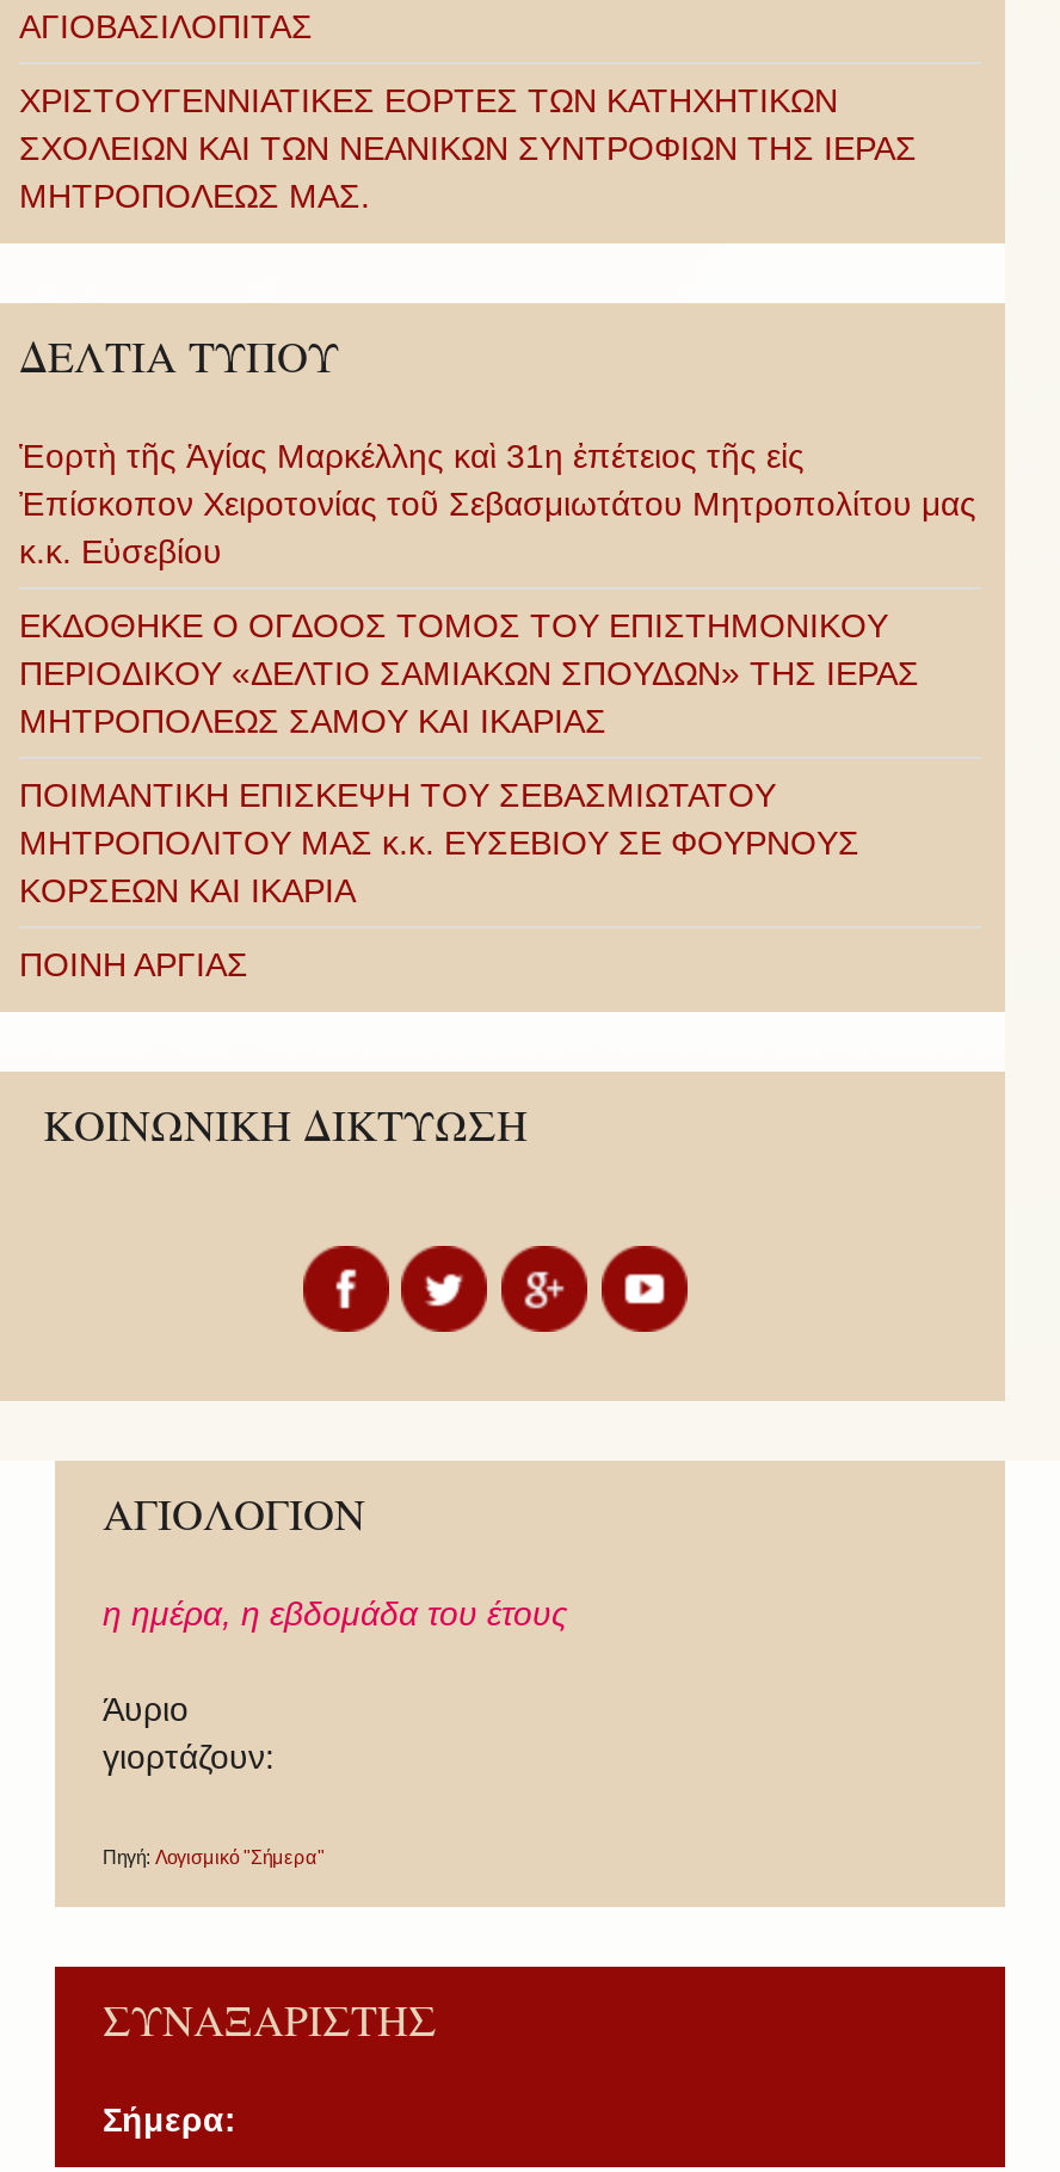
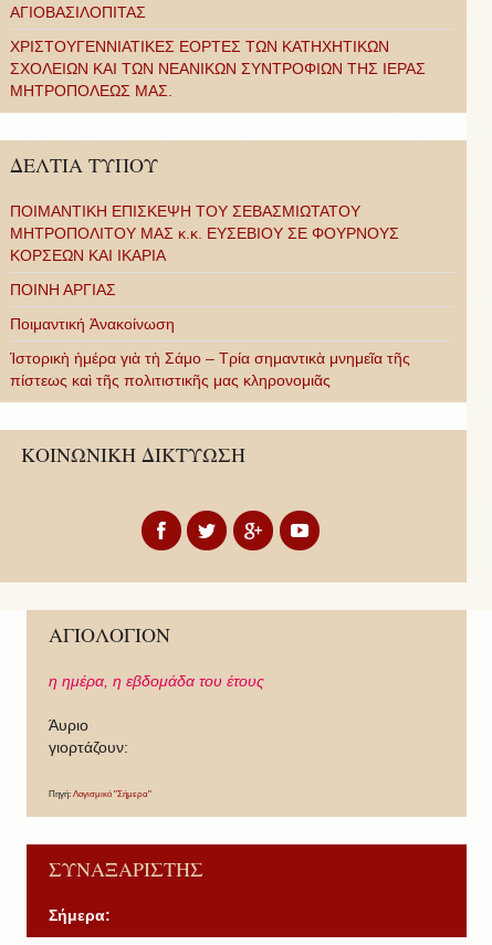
- Ἑορτὴ τῆς Ἁγίας Μαρκέλλης καὶ 31η ἐπέτειος τῆς εἰς
- Ἐπίσκοπον Χειροτονίας τοῦ Σεβασμιωτάτου Μητροπολίτου μας
- κ.κ. Εὐσεβίου
- ΕΚΔΟΘΗΚΕ Ο ΟΓΔΟΟΣ ΤΟΜΟΣ ΤΟΥ ΕΠΙΣΤΗΜΟΝΙΚΟΥ
- ΠΕΡΙΟΔΙΚΟΥ «ΔΕΛΤΙΟ ΣΑΜΙΑΚΩΝ ΣΠΟΥΔΩΝ» ΤΗΣ ΙΕΡΑΣ
- ΜΗΤΡΟΠΟΛΕΩΣ ΣΑΜΟΥ ΚΑΙ ΙΚΑΡΙΑΣ

moved up: ΠΟΙΜΑΝΤΙΚΗ ΕΠΙΣΚΕΨΗ ΤΟΥ ΣΕΒΑΣΜΙΩΤΑΤΟΥ | ΜΗΤΡΟΠΟΛΙΤΟΥ ΜΑΣ κ.κ. ΕΥΣΕΒΙΟΥ ΣΕ ΦΟΥΡΝΟΥΣ | ΚΟΡΣΕΩΝ ΚΑΙ ΙΚΑΡΙΑ | ΠΟΙΝΗ ΑΡΓΙΑΣ

+ Ποιμαντική Ἀνακοίνωση
+ Ἱστορικὴ ἡμέρα γιὰ τὴ Σάμο – Τρία σημαντικὰ μνημεῖα τῆς
+ πίστεως καὶ τῆς πολιτιστικῆς μας κληρονομιᾶς
